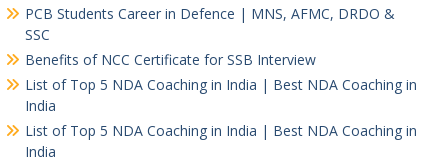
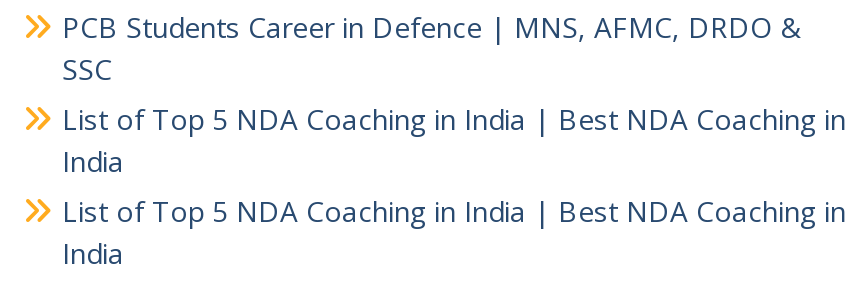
- Benefits of NCC Certificate for SSB Interview
